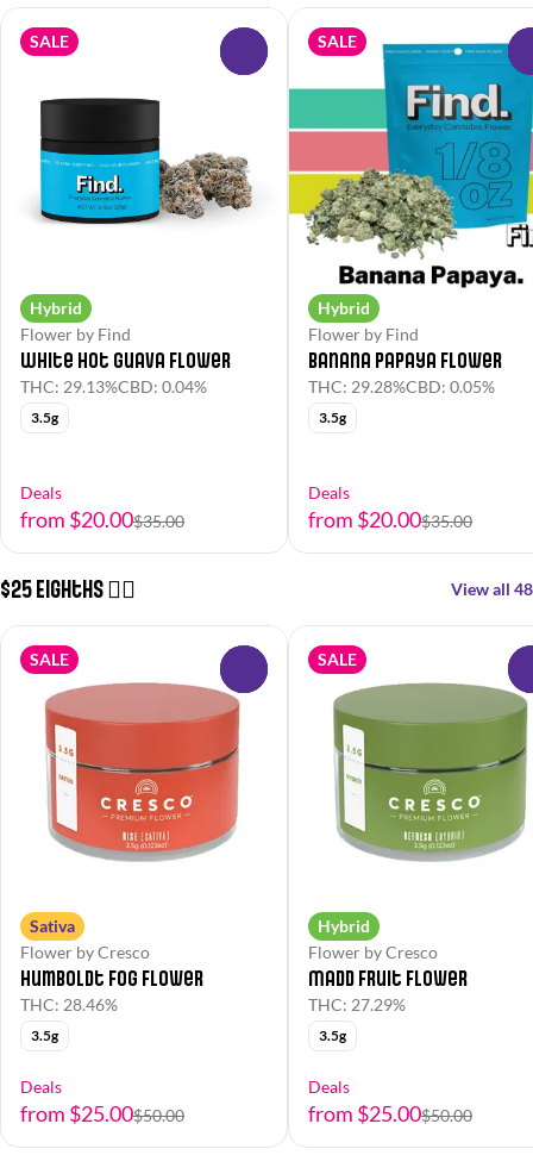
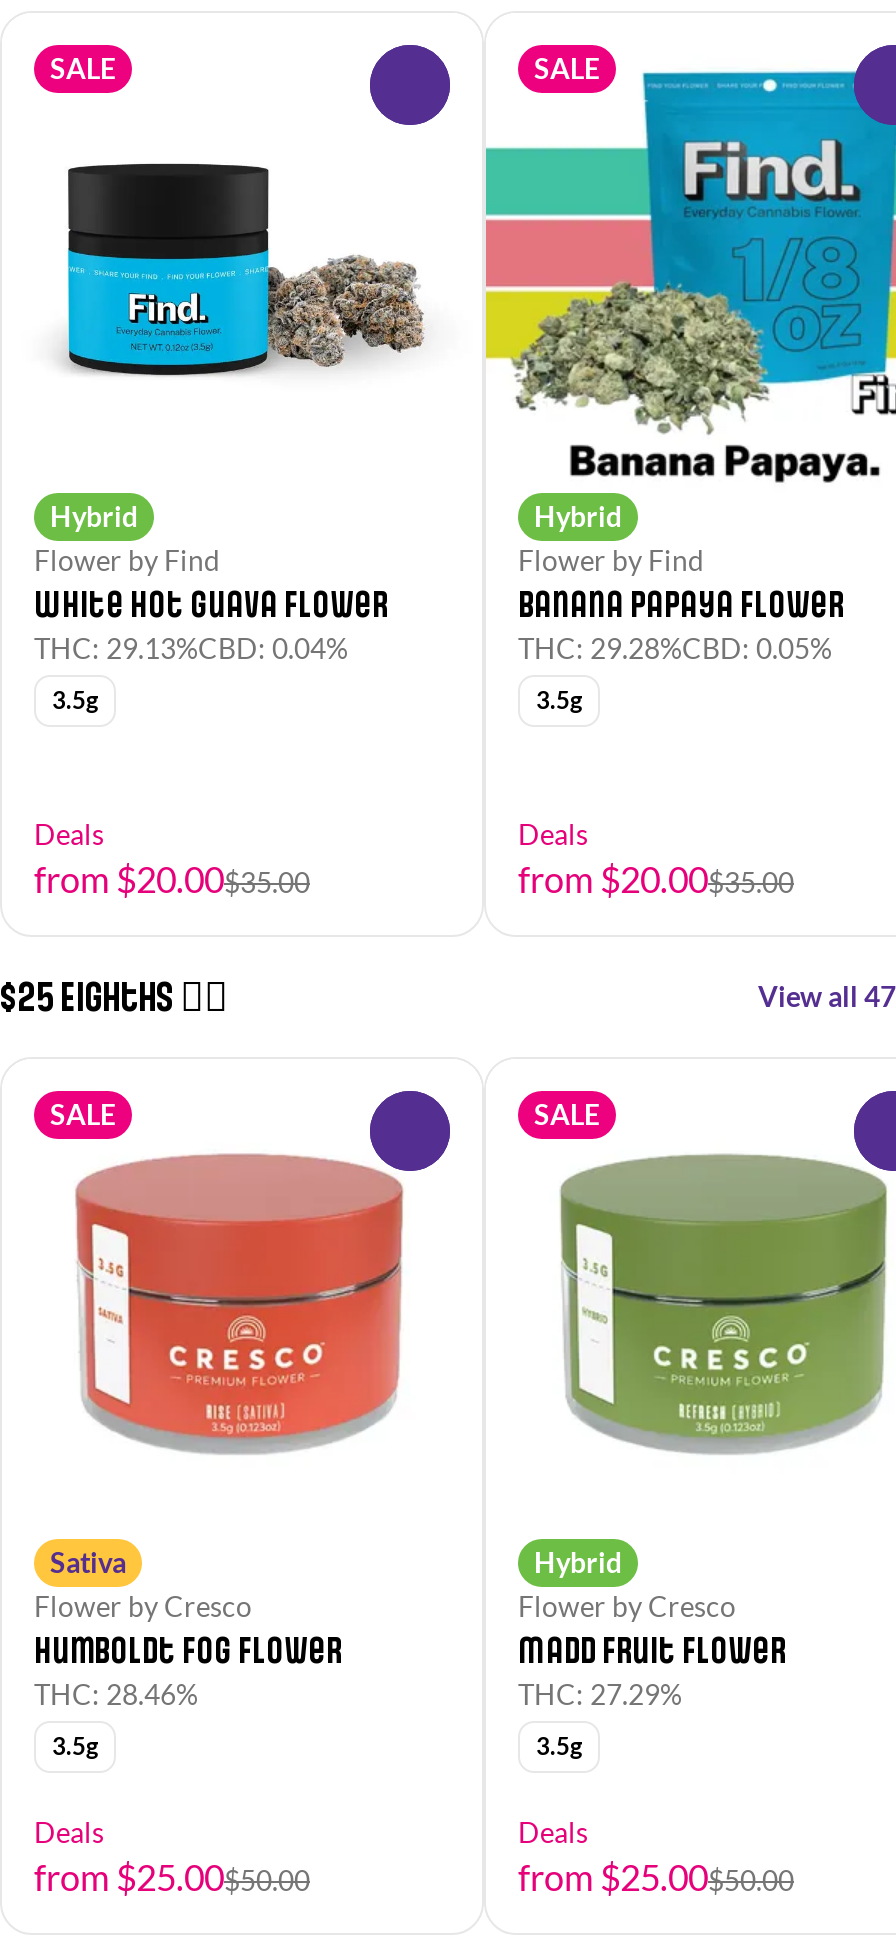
- View all 48
+ View all 47
